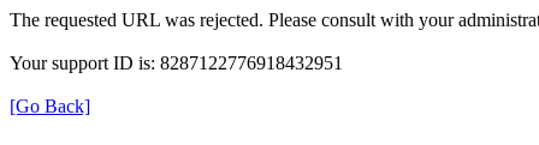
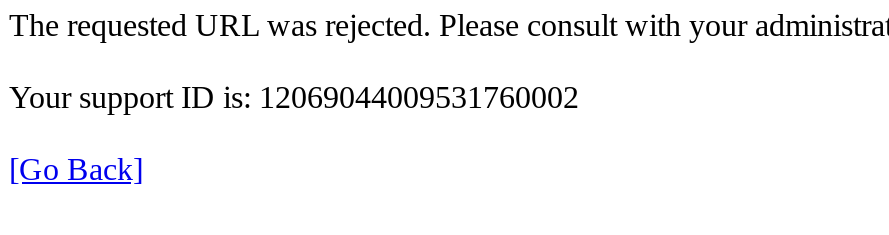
- Your support ID is: 8287122776918432951
+ Your support ID is: 12069044009531760002
